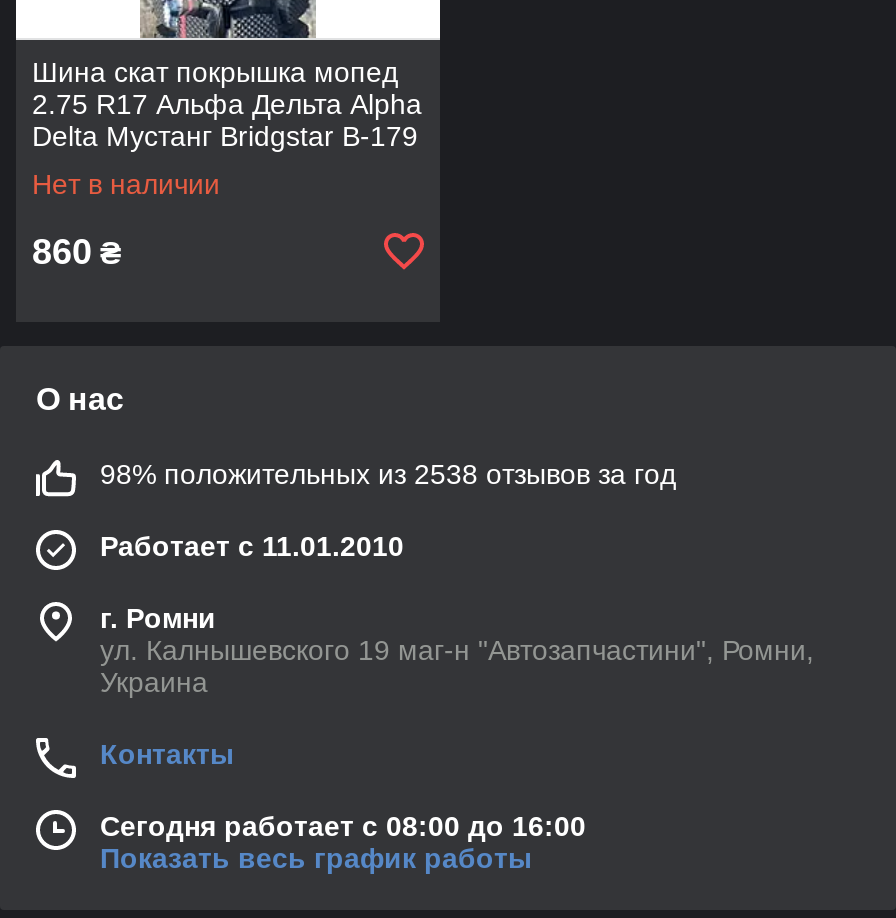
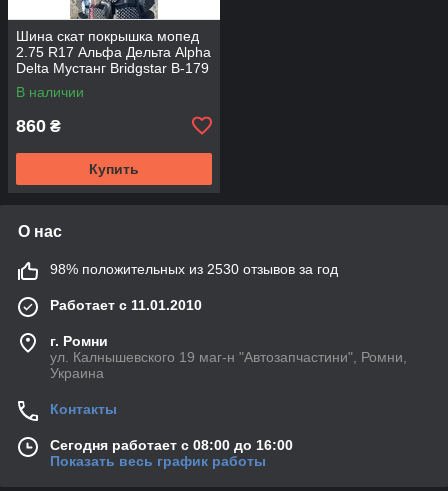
- Нет в наличии
+ В наличии

+ Купить

- 98% положительных из 2538 отзывов за год
+ 98% положительных из 2530 отзывов за год
